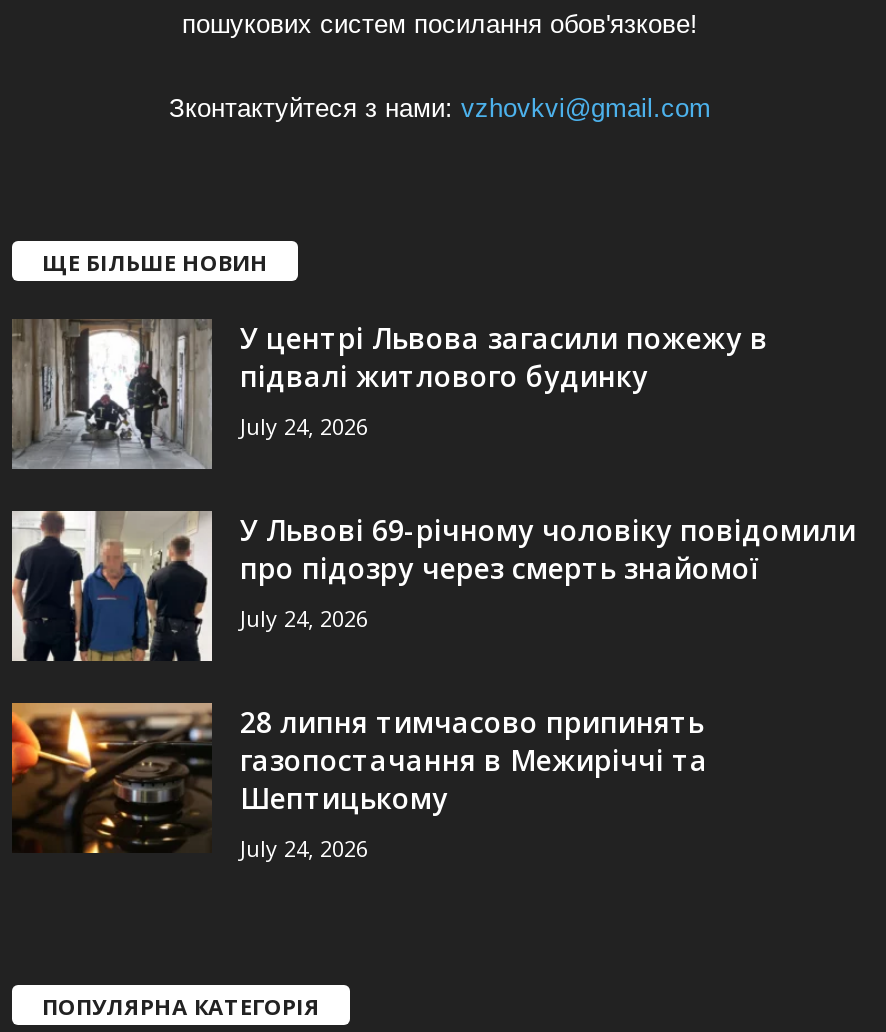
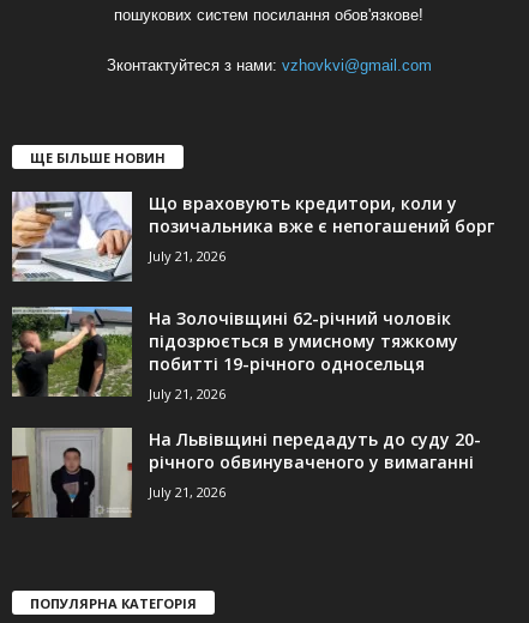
- [image]
- У центрі Львова загасили пожежу в
- підвалі житлового будинку
- July 24, 2026
+ [image]
+ Що враховують кредитори, коли у
+ позичальника вже є непогашений борг
+ July 21, 2026

- [image]
- У Львові 69-річному чоловіку повідомили
- про підозру через смерть знайомої
- July 24, 2026
+ [image]
+ На Золочівщині 62-річний чоловік
+ підозрюється в умисному тяжкому
+ побитті 19-річного односельця
+ July 21, 2026

- [image]
- 28 липня тимчасово припинять
- газопостачання в Межиріччі та
- Шептицькому
- July 24, 2026
+ [image]
+ На Львівщині передадуть до суду 20-
+ річного обвинуваченого у вимаганні
+ July 21, 2026
